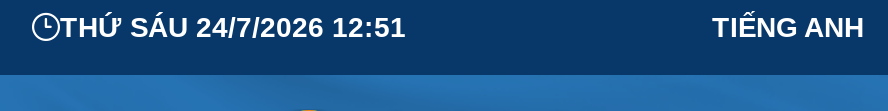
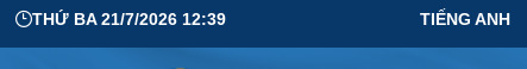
- THỨ SÁU 24/7/2026 12:51
+ THỨ BA 21/7/2026 12:39
